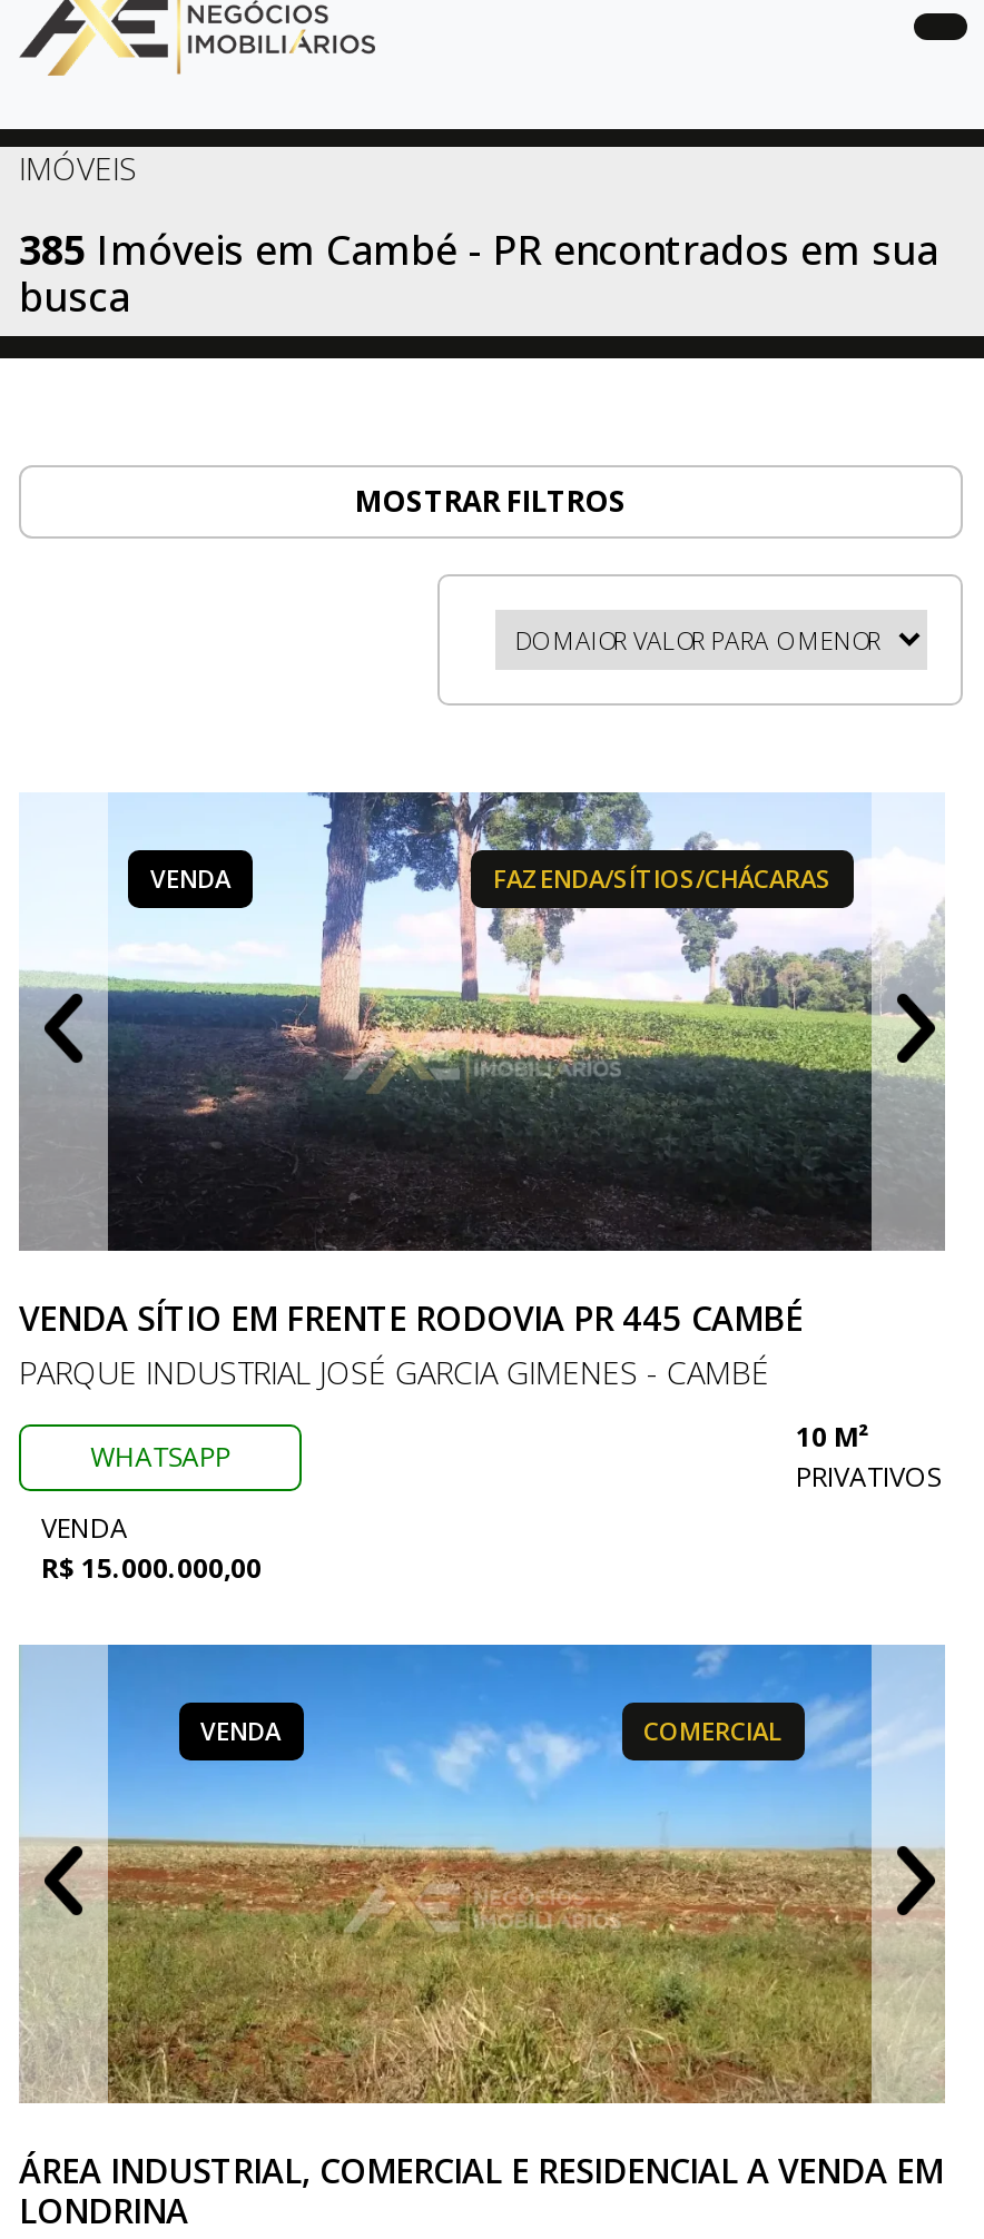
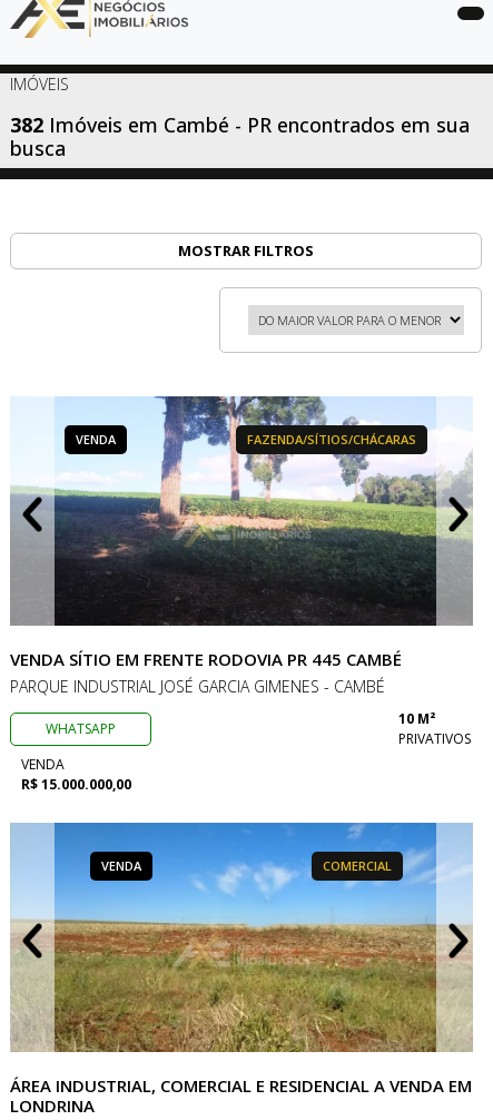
- 385 Imóveis em Cambé - PR encontrados em sua
+ 382 Imóveis em Cambé - PR encontrados em sua
